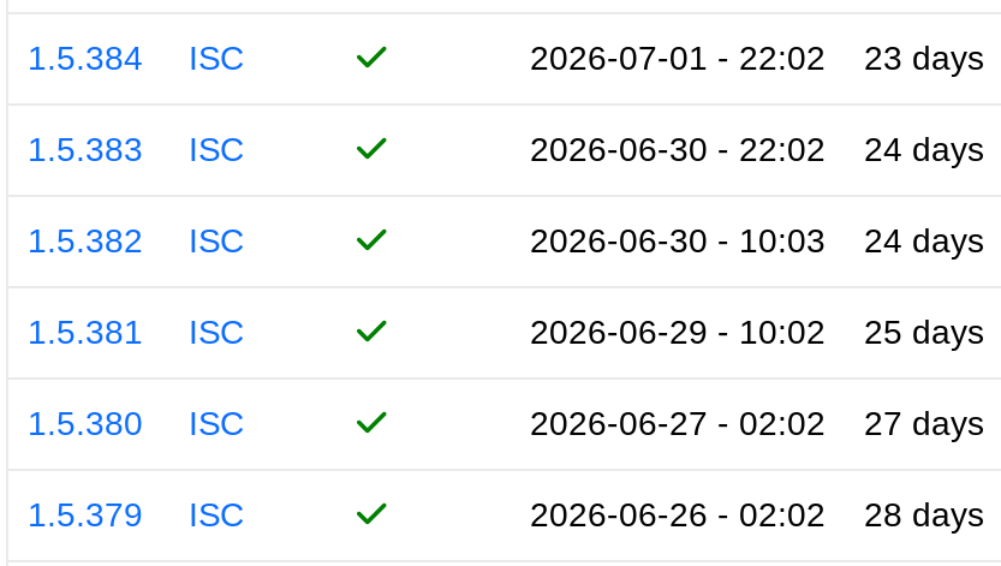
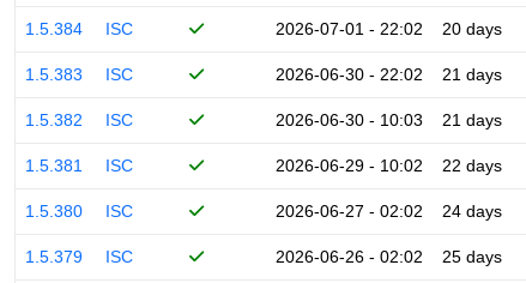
- 2026-07-01 - 22:02 23 days
+ 2026-07-01 - 22:02 20 days

- 2026-06-30 - 22:02 24 days
+ 2026-06-30 - 22:02 21 days

- 2026-06-30 - 10:03 24 days
+ 2026-06-30 - 10:03 21 days

- 2026-06-29 - 10:02 25 days
+ 2026-06-29 - 10:02 22 days

- 2026-06-27 - 02:02 27 days
+ 2026-06-27 - 02:02 24 days

- 2026-06-26 - 02:02 28 days
+ 2026-06-26 - 02:02 25 days
